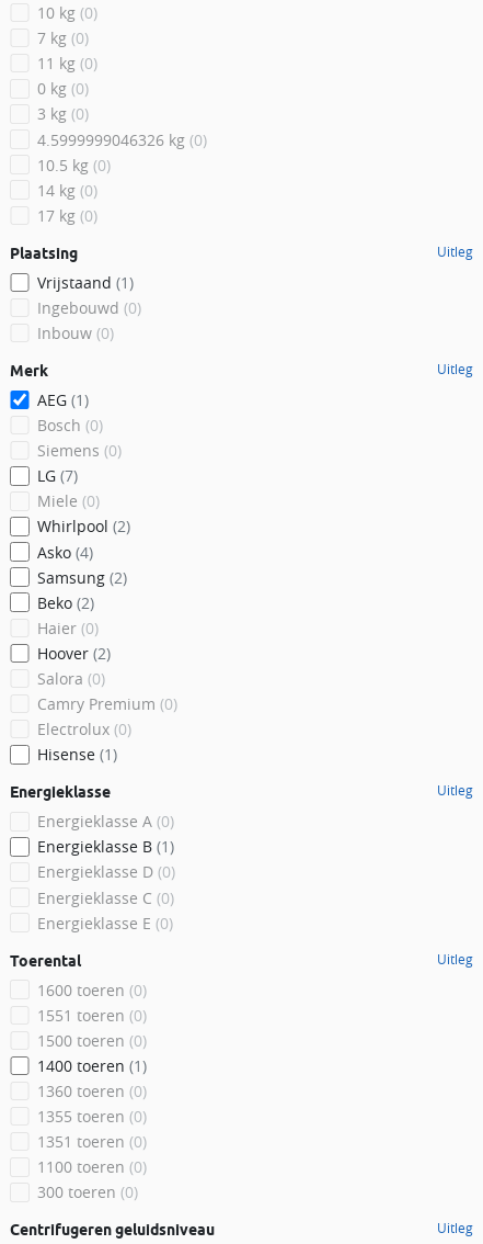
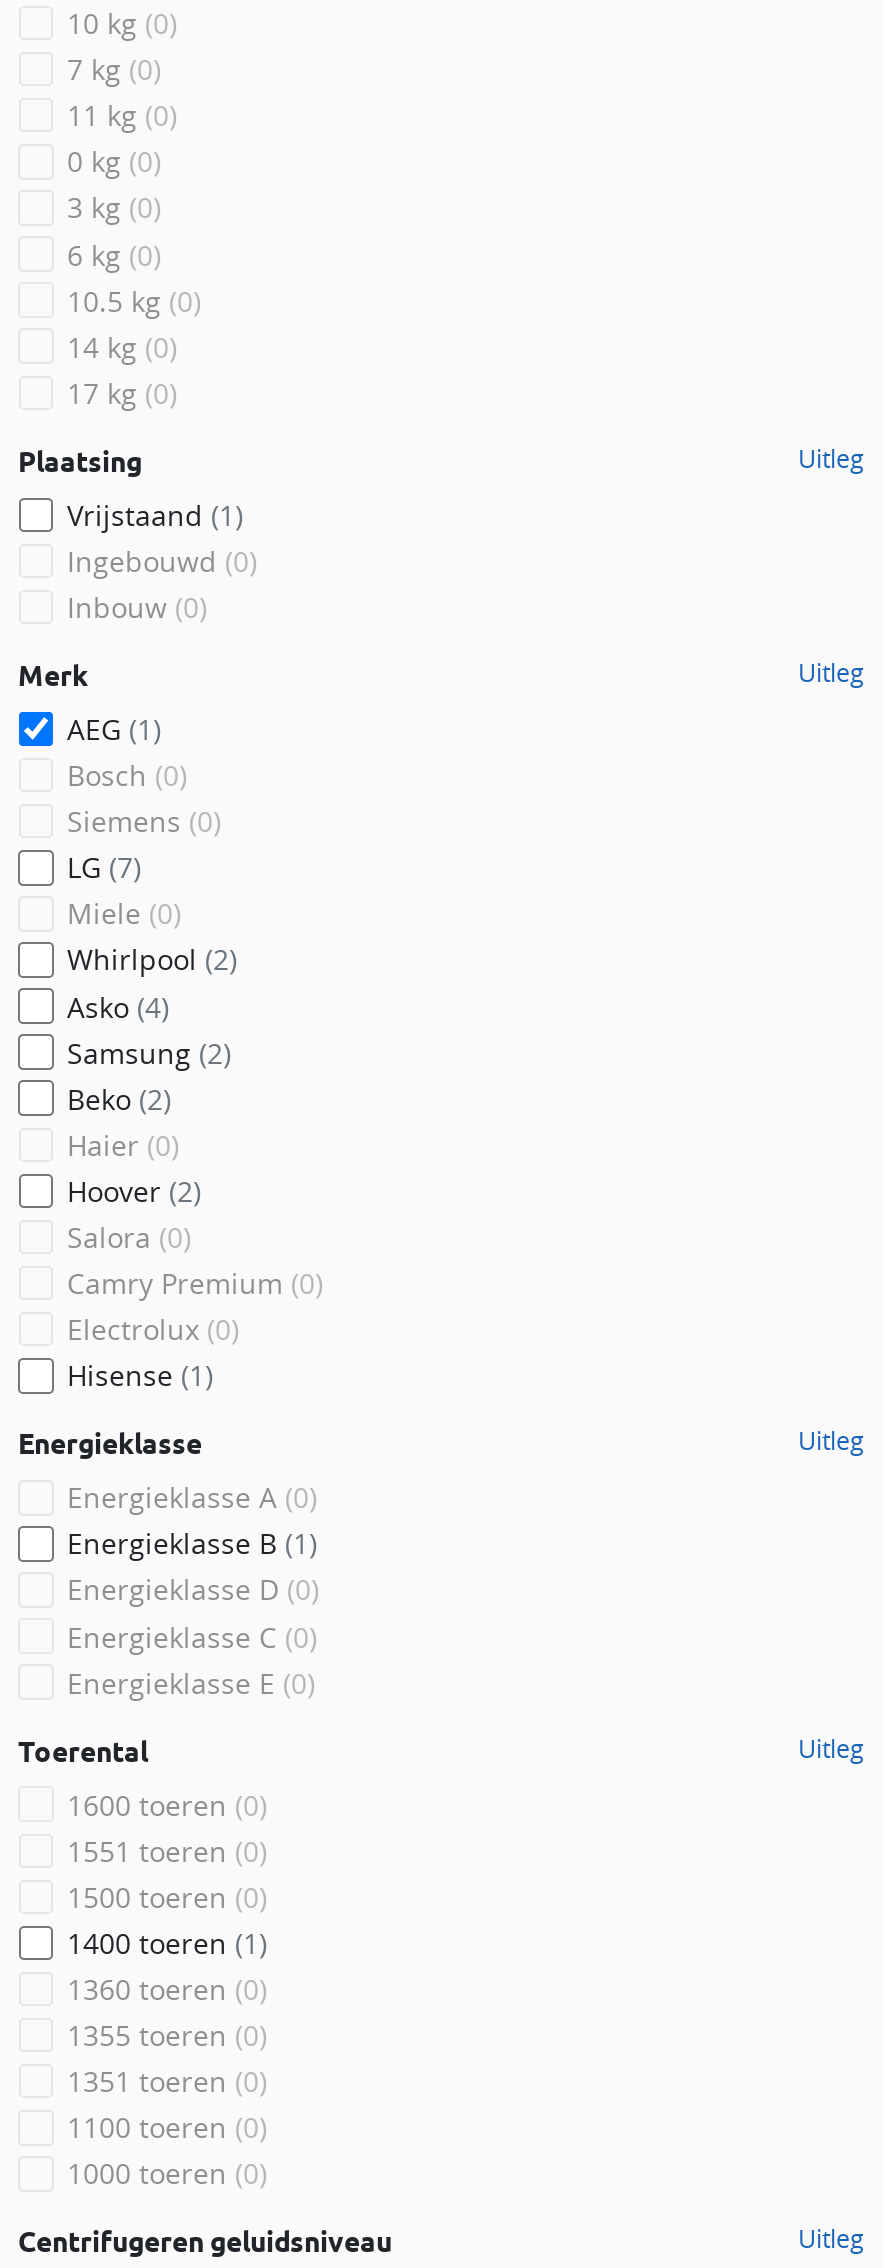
- 4.5999999046326 kg (0)
+ 6 kg (0)

- 300 toeren (0)
+ 1000 toeren (0)
